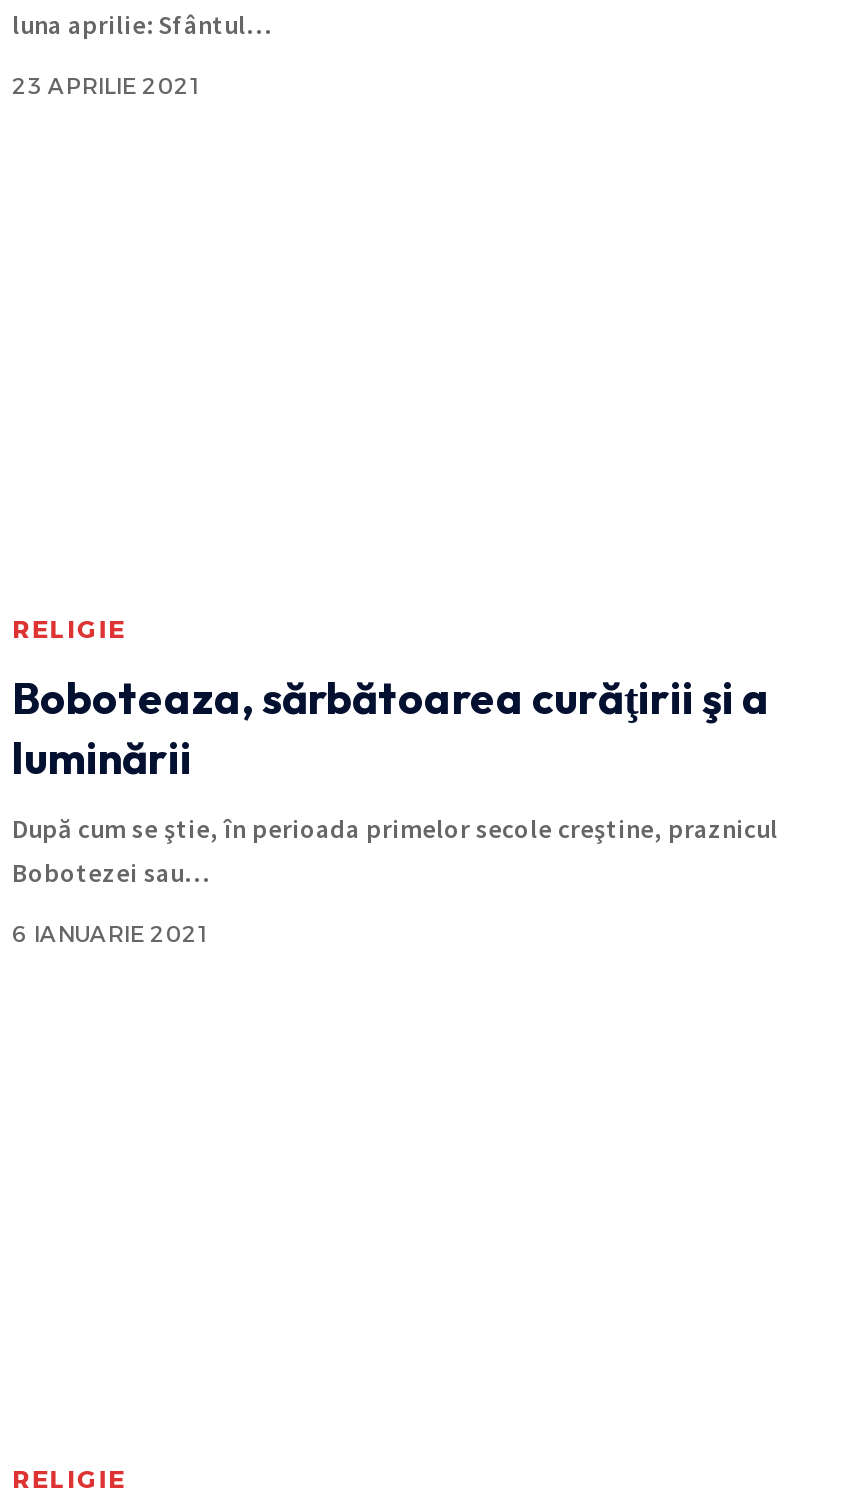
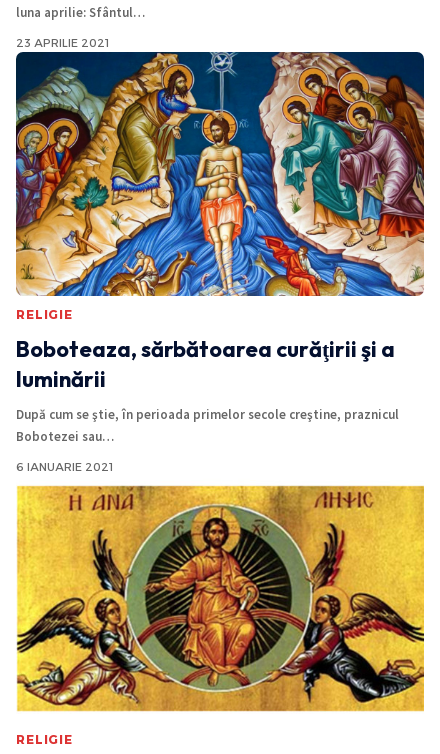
+ [image]

+ [image]
